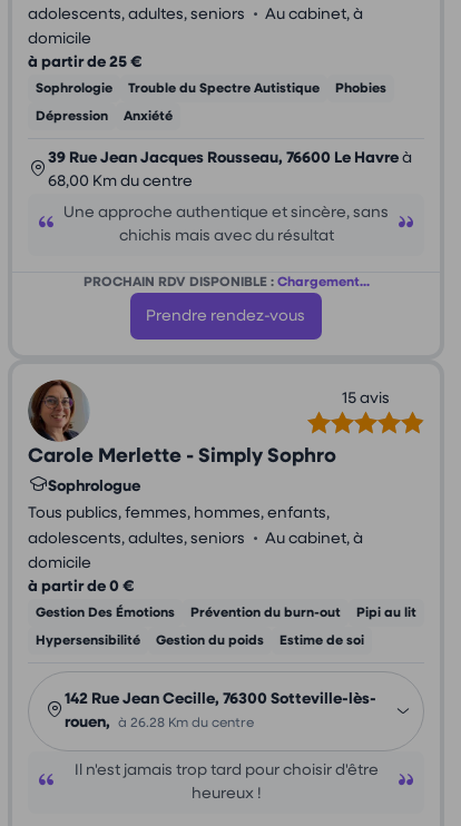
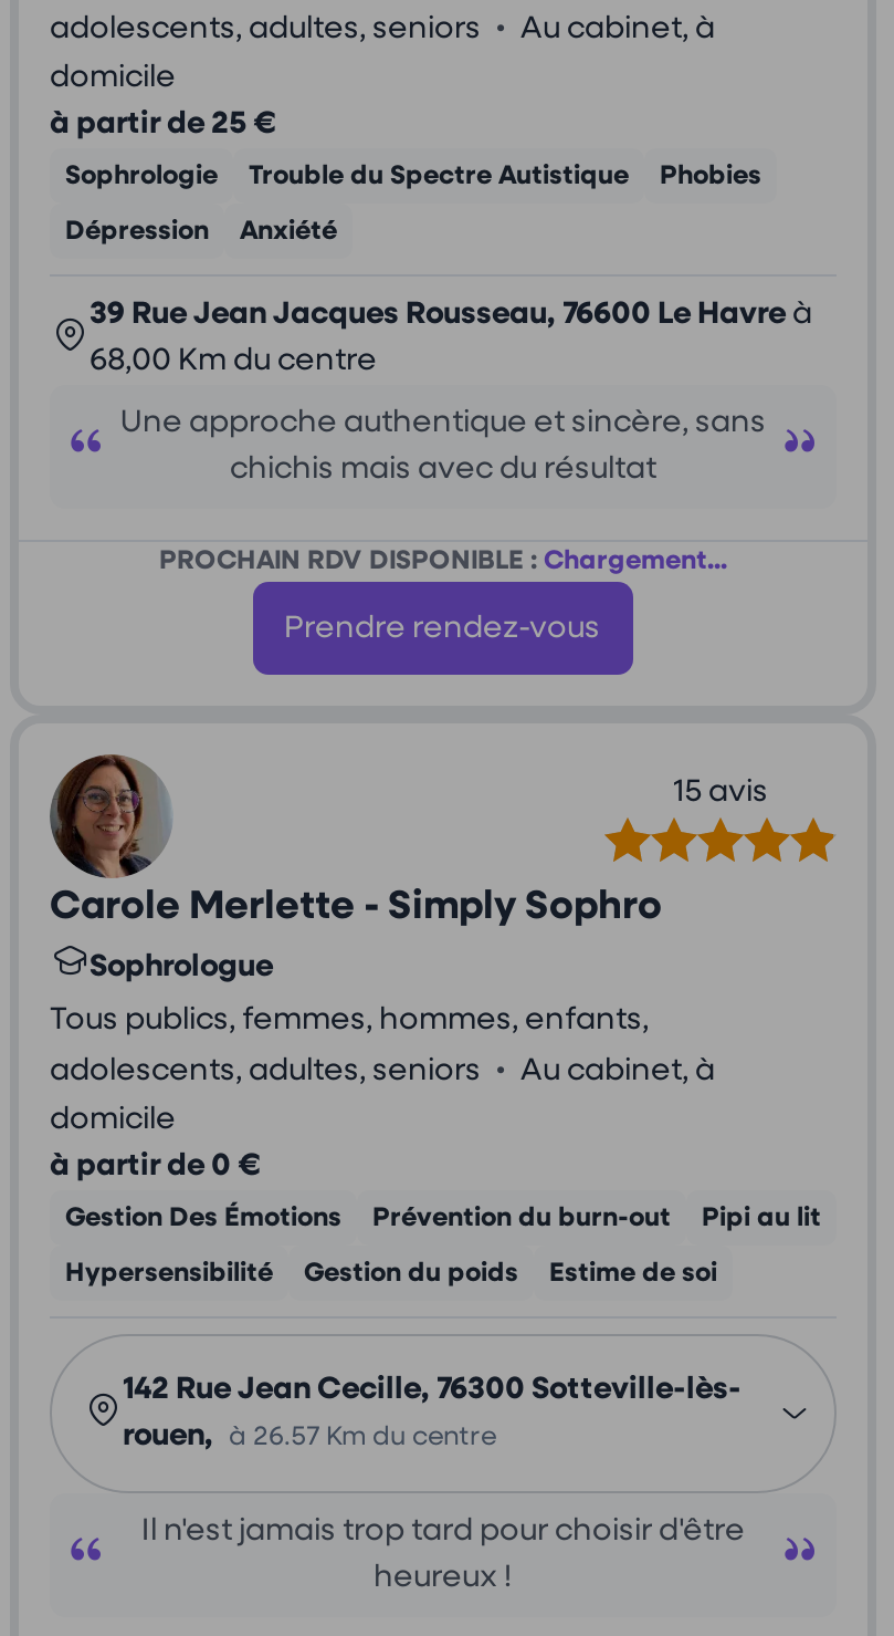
- rouen, à 26.28 Km du centre
+ rouen, à 26.57 Km du centre
